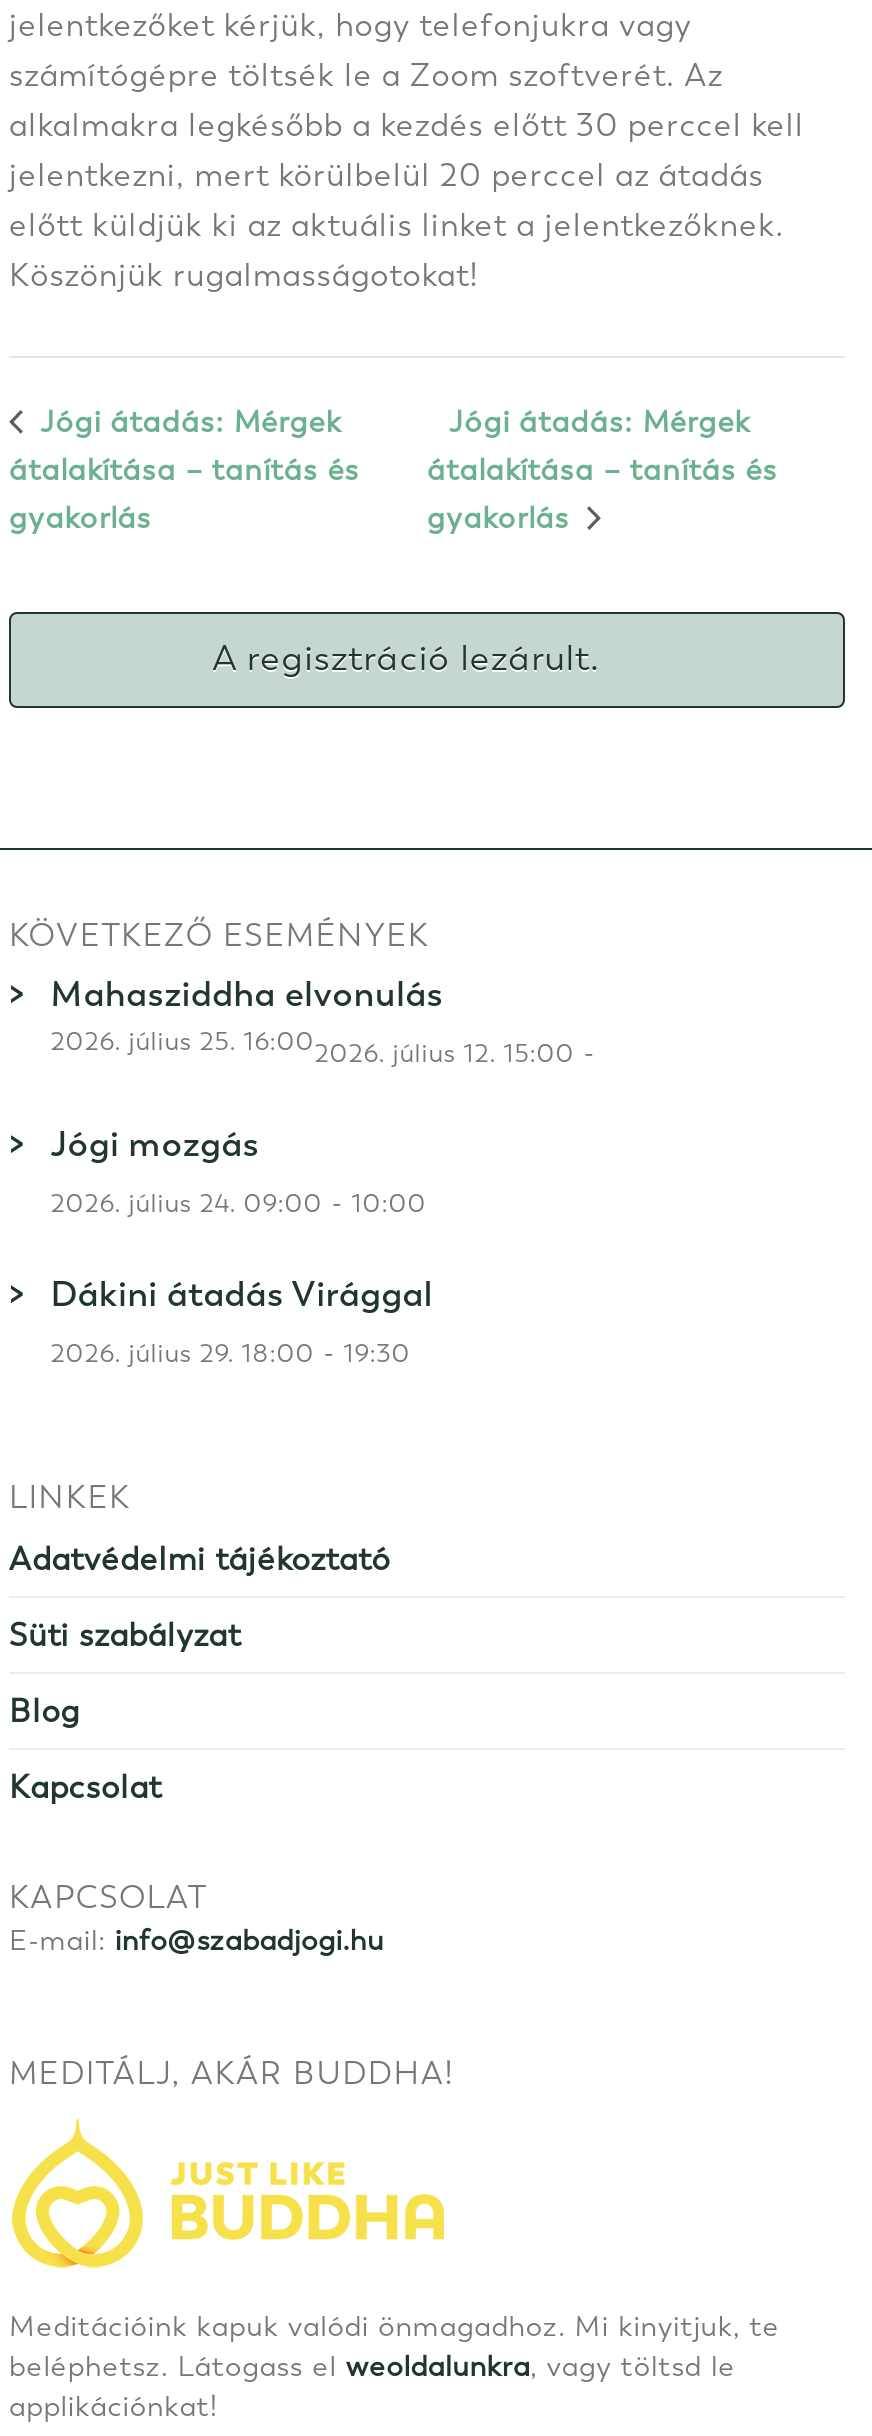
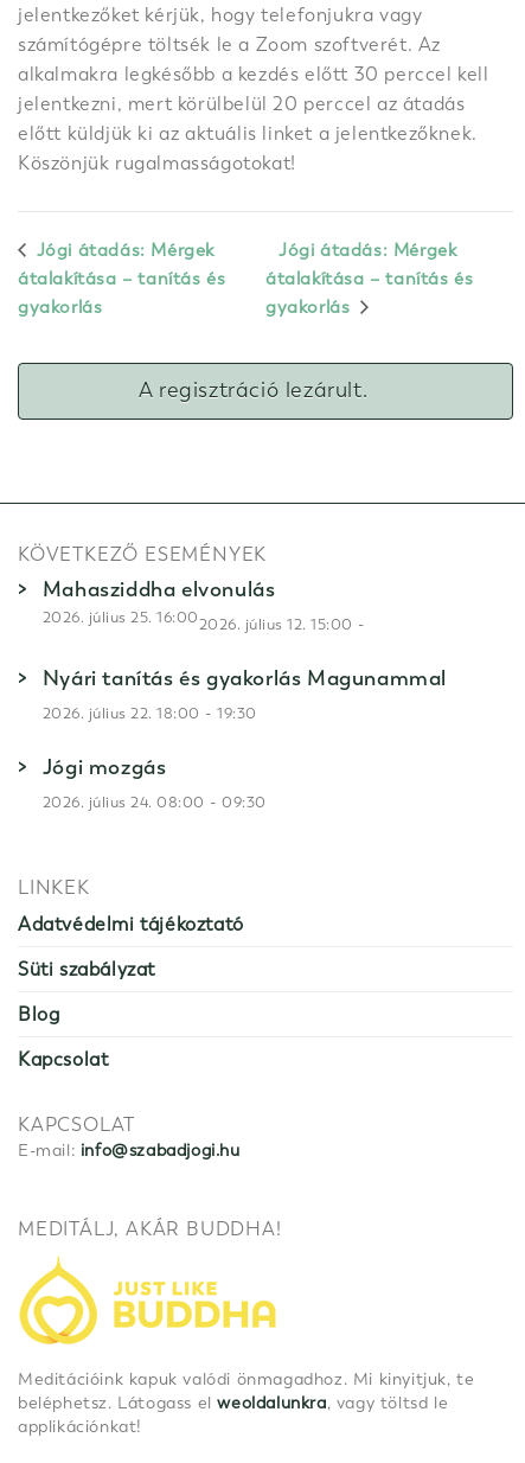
+ Nyári tanítás és gyakorlás Magunammal
+ 2026. július 22. 18:00 - 19:30

moved down: Jógi mozgás

- 2026. július 24. 09:00 - 10:00
- Dákini átadás Virággal
- 2026. július 29. 18:00 - 19:30
+ 2026. július 24. 08:00 - 09:30
